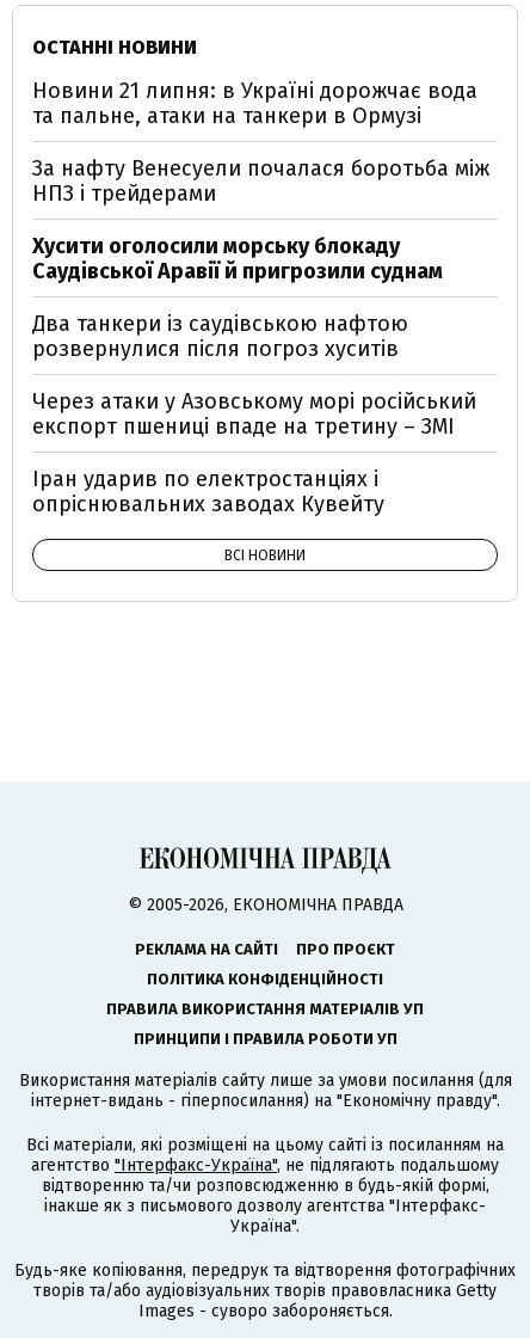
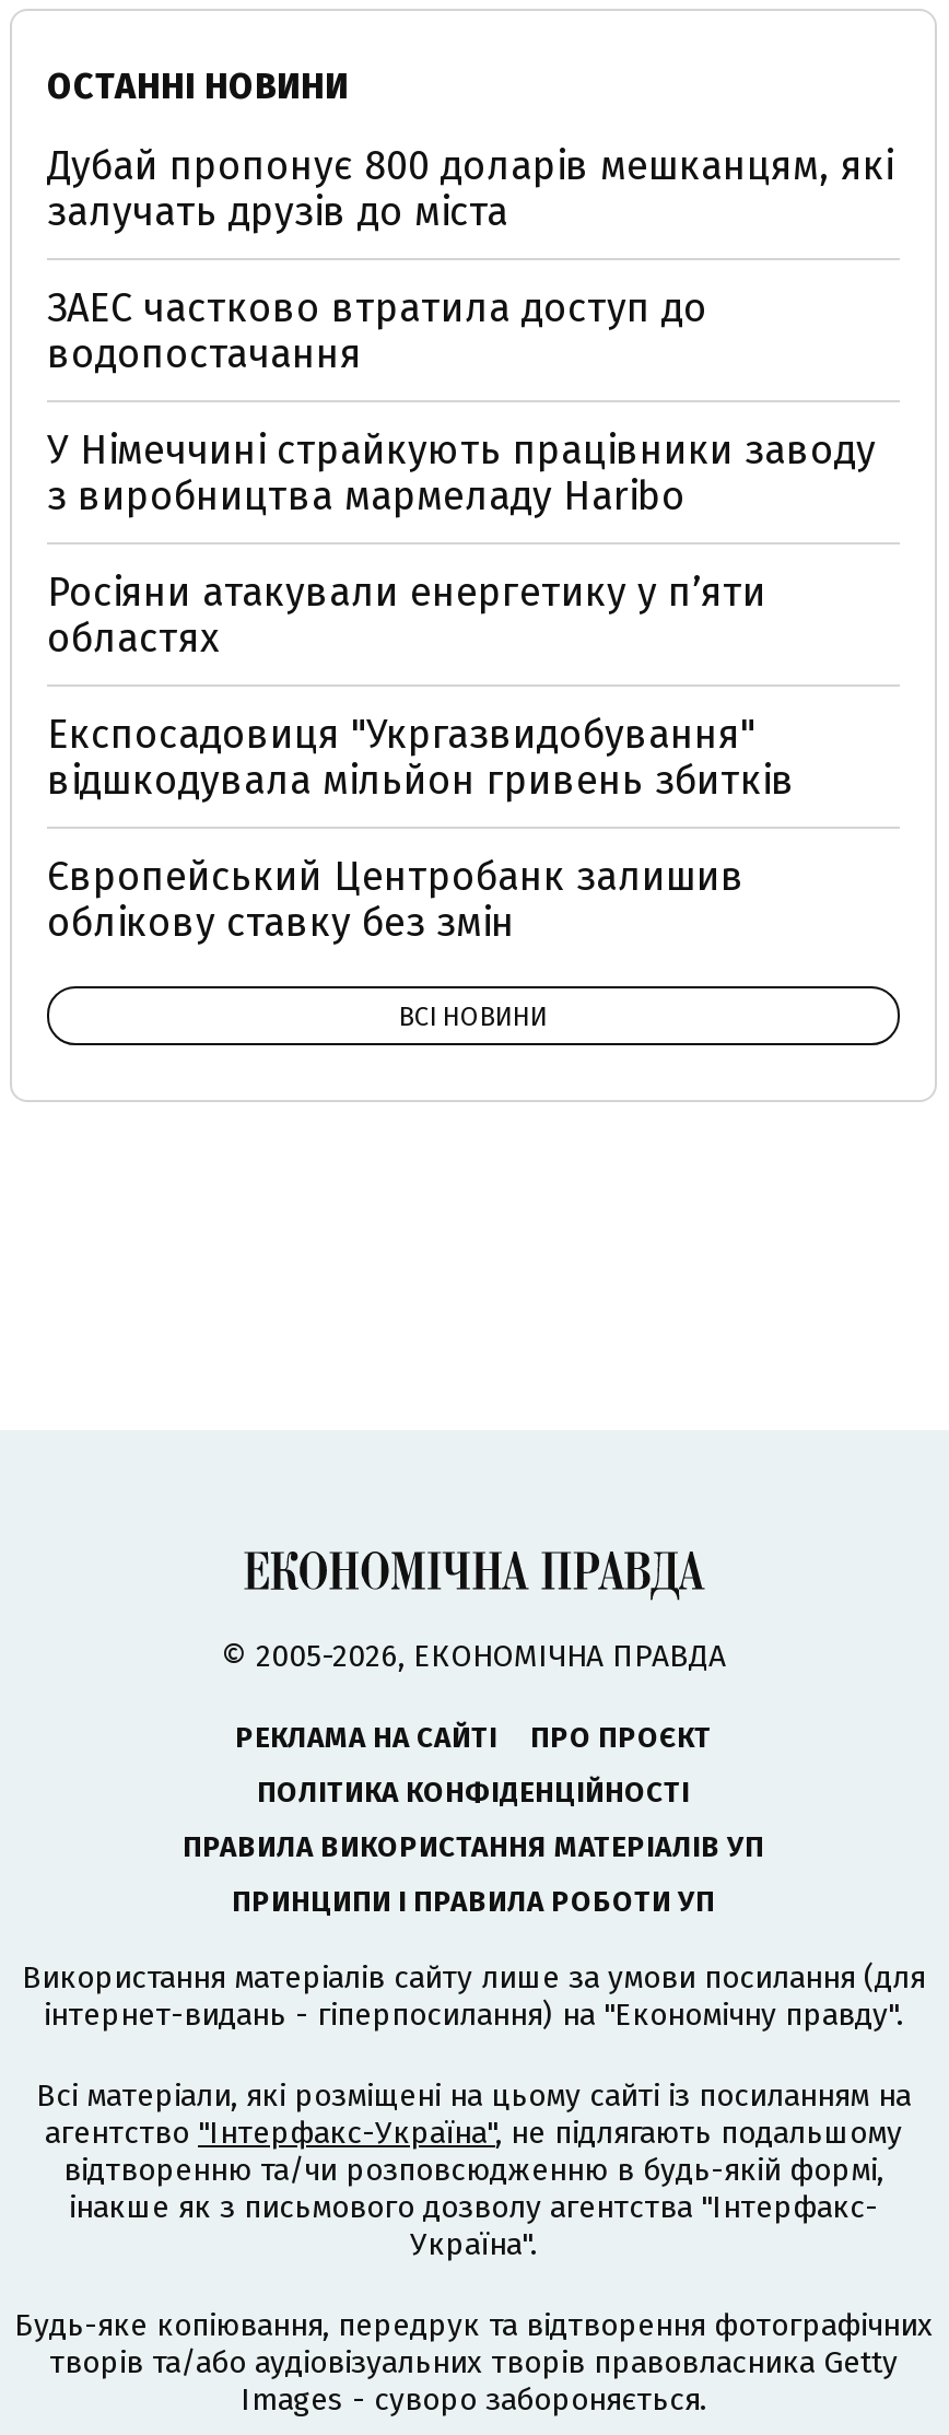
- Новини 21 липня: в Україні дорожчає вода
- та пальне, атаки на танкери в Ормузі
+ Дубай пропонує 800 доларів мешканцям, які
+ залучать друзів до міста

- За нафту Венесуели почалася боротьба між
- НПЗ і трейдерами
+ ЗАЕС частково втратила доступ до
+ водопостачання

- Хусити оголосили морську блокаду
- Саудівської Аравії й пригрозили суднам
+ У Німеччині страйкують працівники заводу
+ з виробництва мармеладу Haribo

- Два танкери із саудівською нафтою
- розвернулися після погроз хуситів
+ Росіяни атакували енергетику у пʼяти
+ областях

- Через атаки у Азовському морі російський
- експорт пшениці впаде на третину – ЗМІ
+ Експосадовиця "Укргазвидобування"
+ відшкодувала мільйон гривень збитків

- Іран ударив по електростанціях і
- опріснювальних заводах Кувейту
+ Європейський Центробанк залишив
+ облікову ставку без змін
